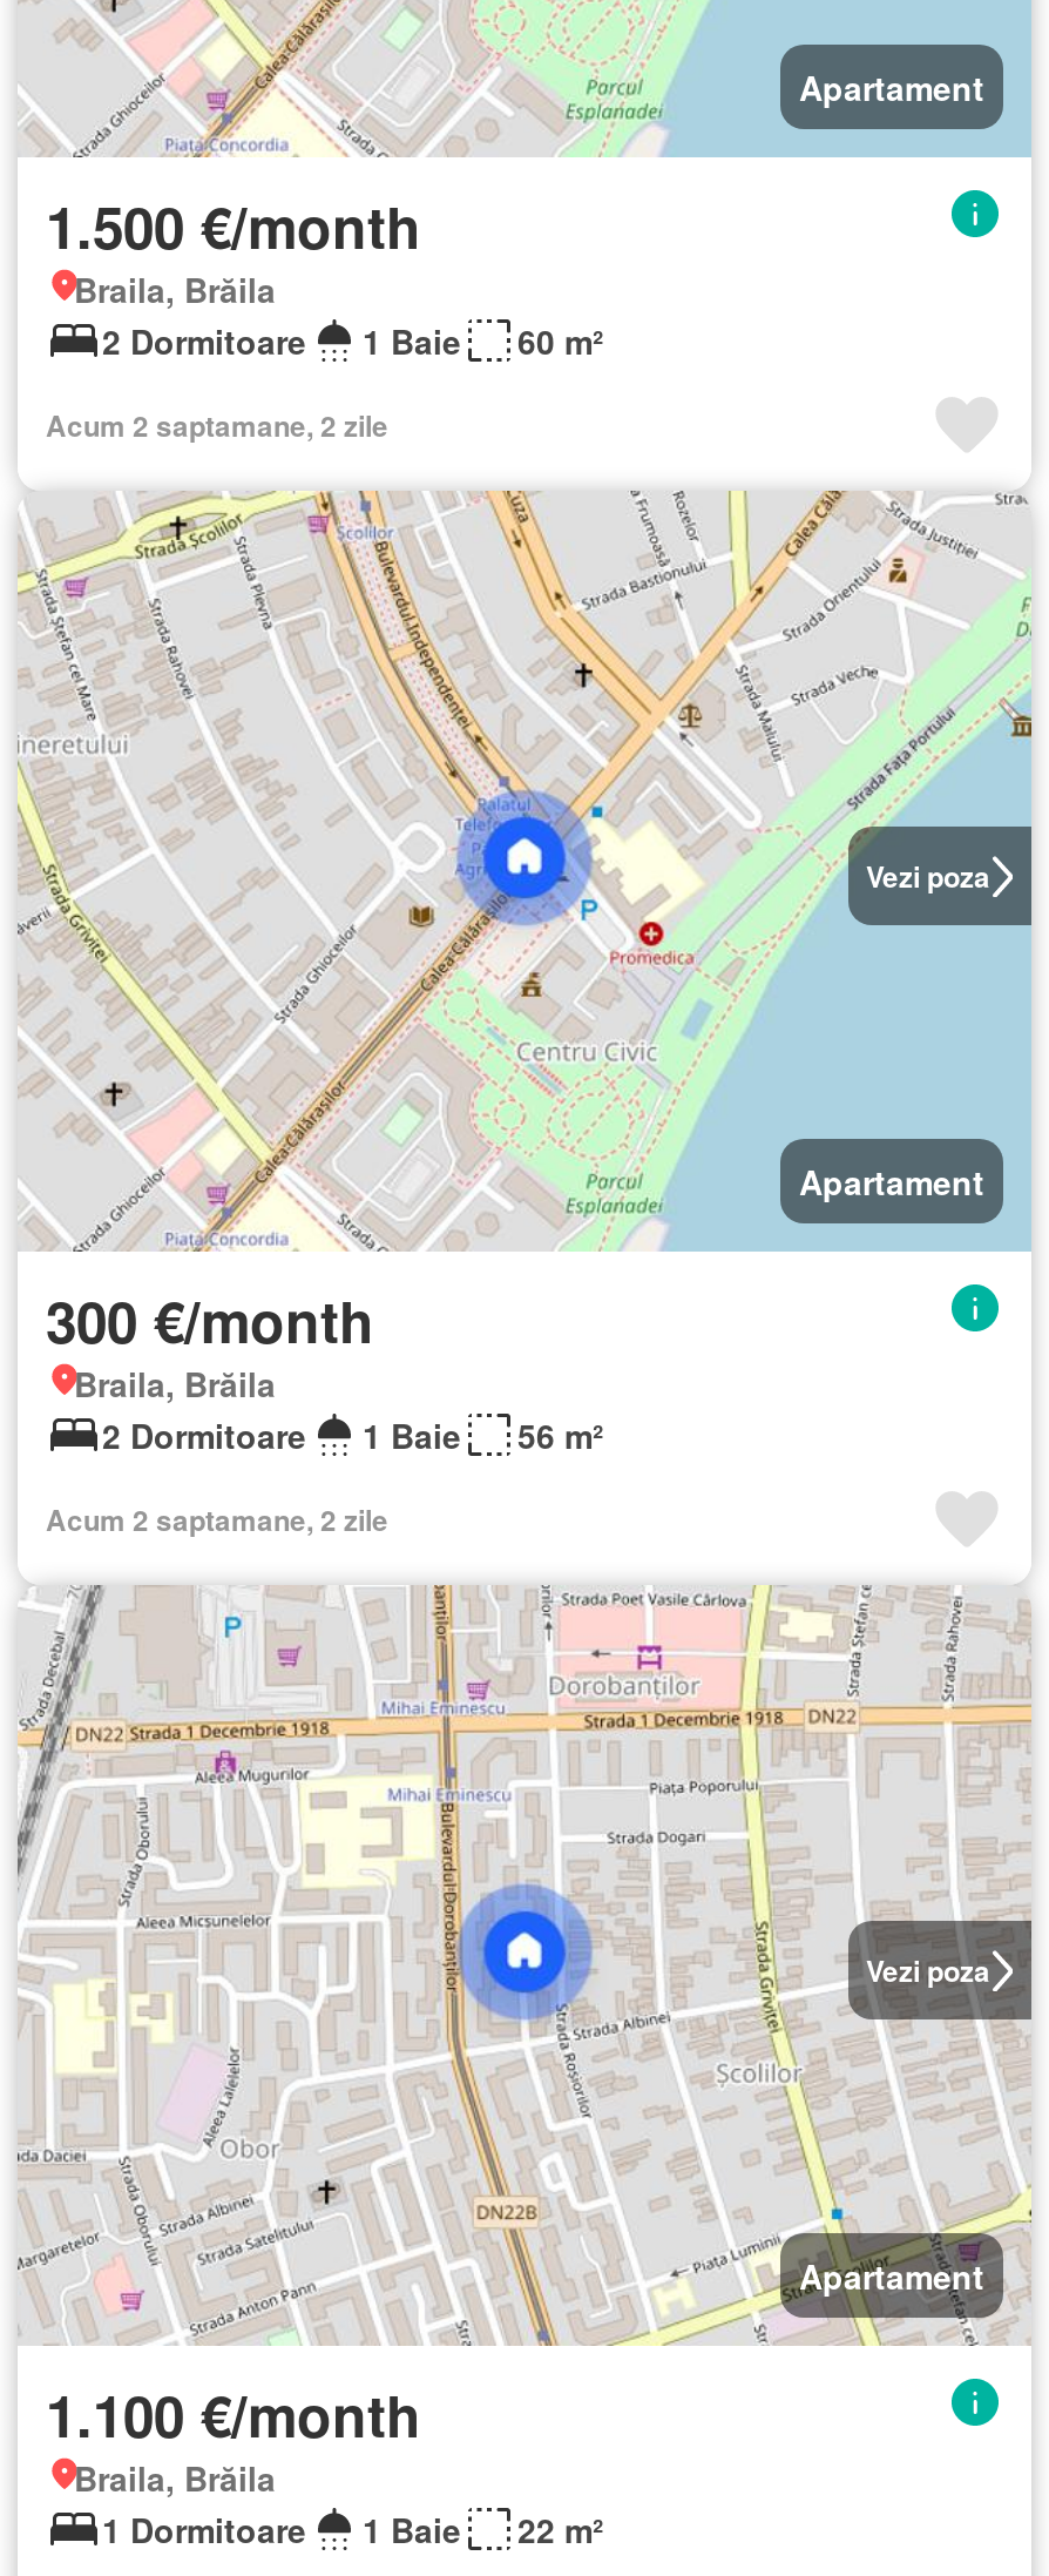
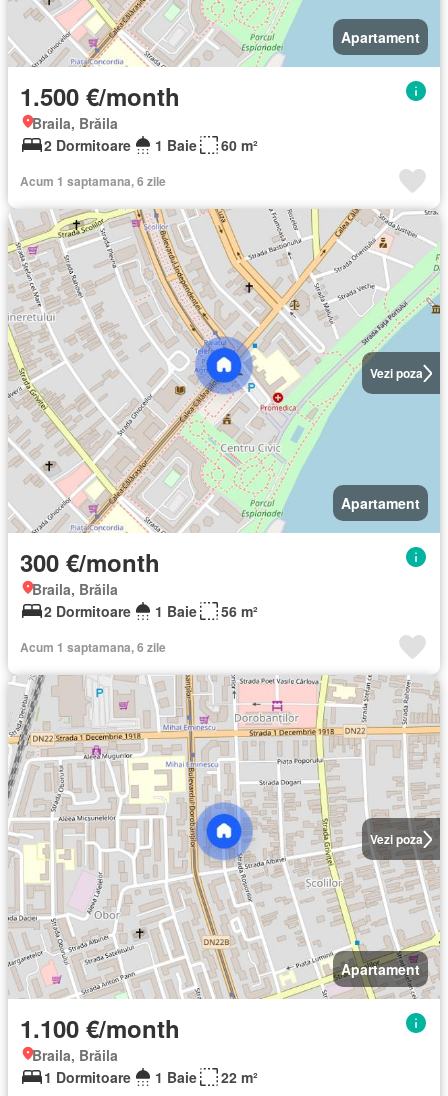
- Acum 2 saptamane, 2 zile
+ Acum 1 saptamana, 6 zile

- Acum 2 saptamane, 2 zile
+ Acum 1 saptamana, 6 zile
